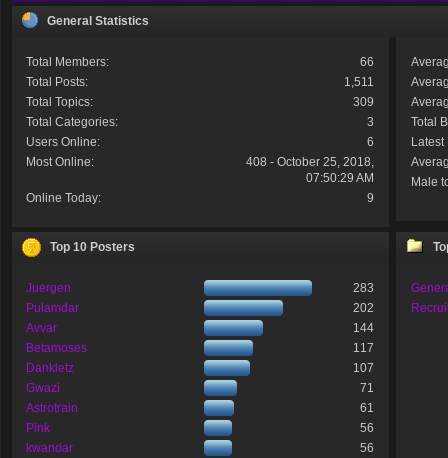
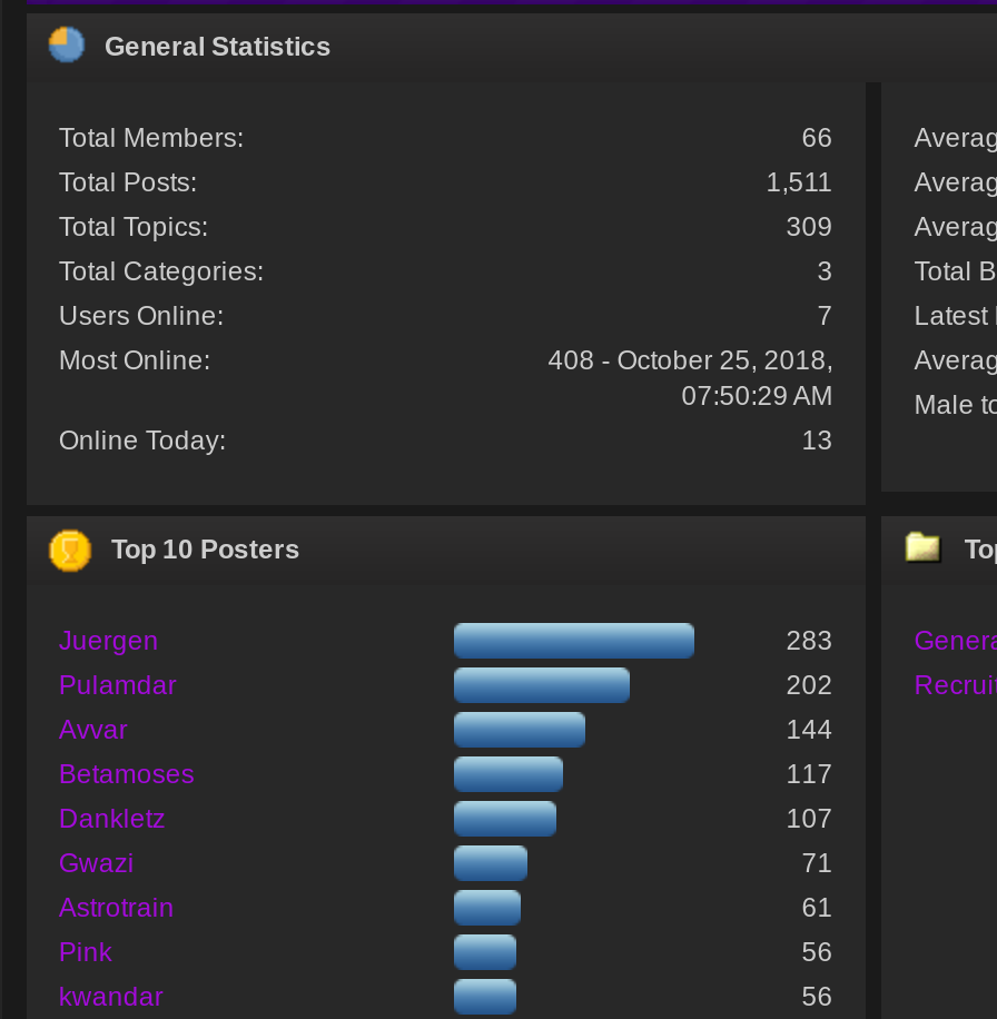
- 6
+ 7

- 9
+ 13
